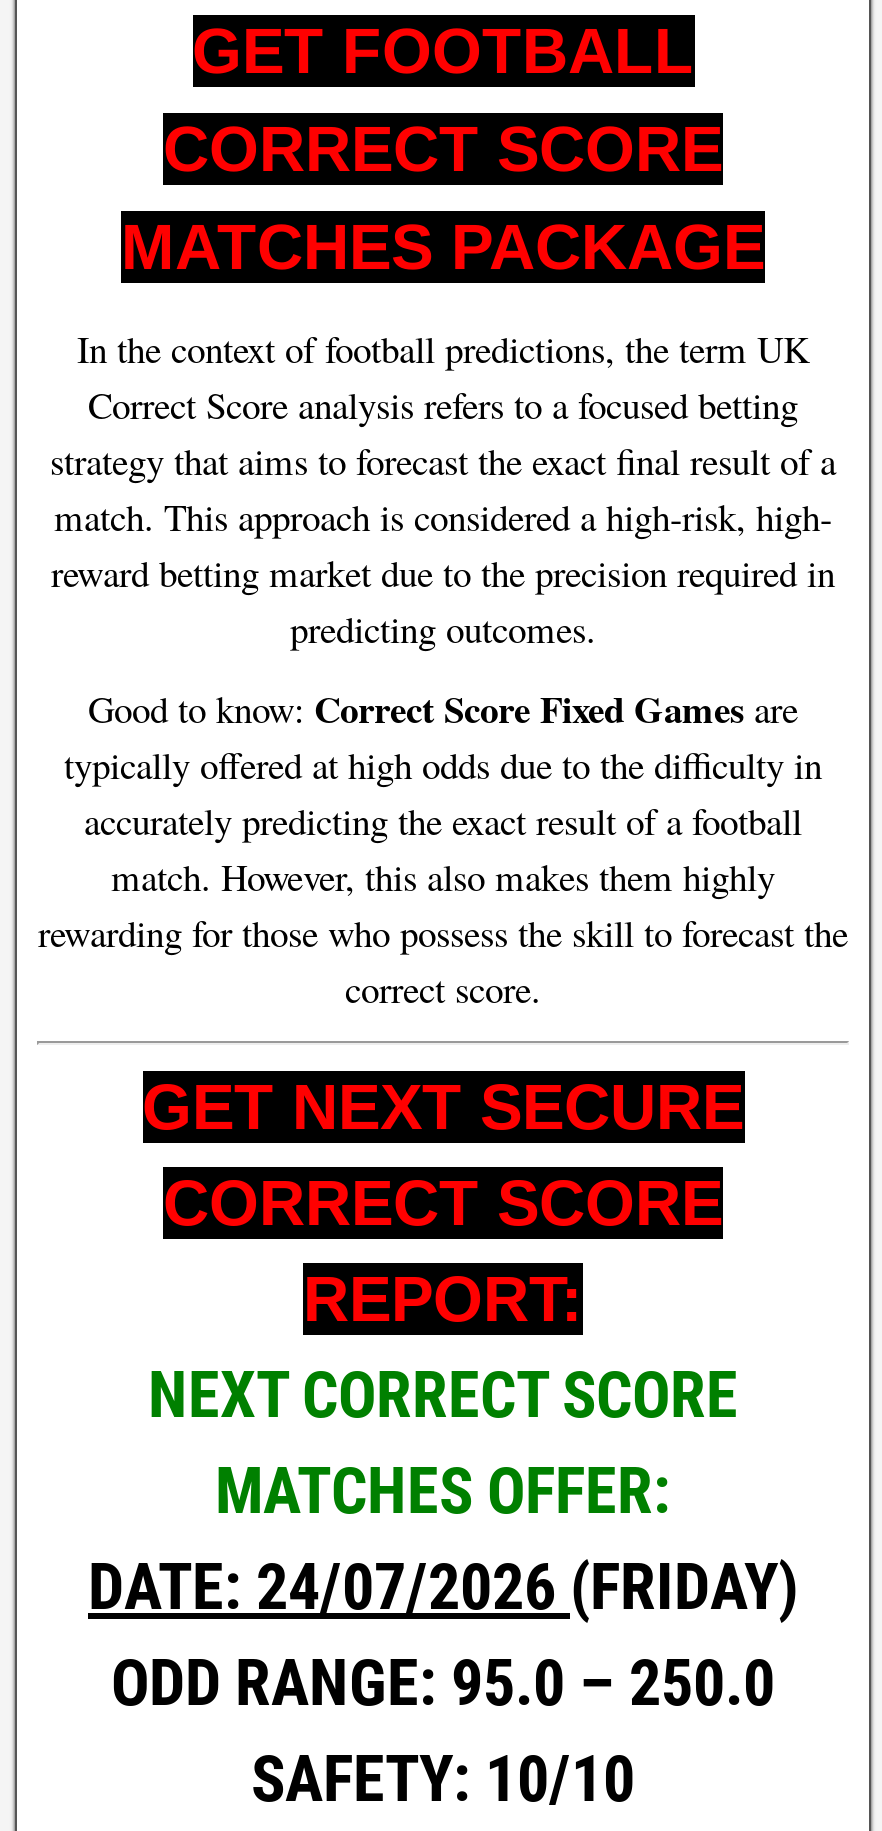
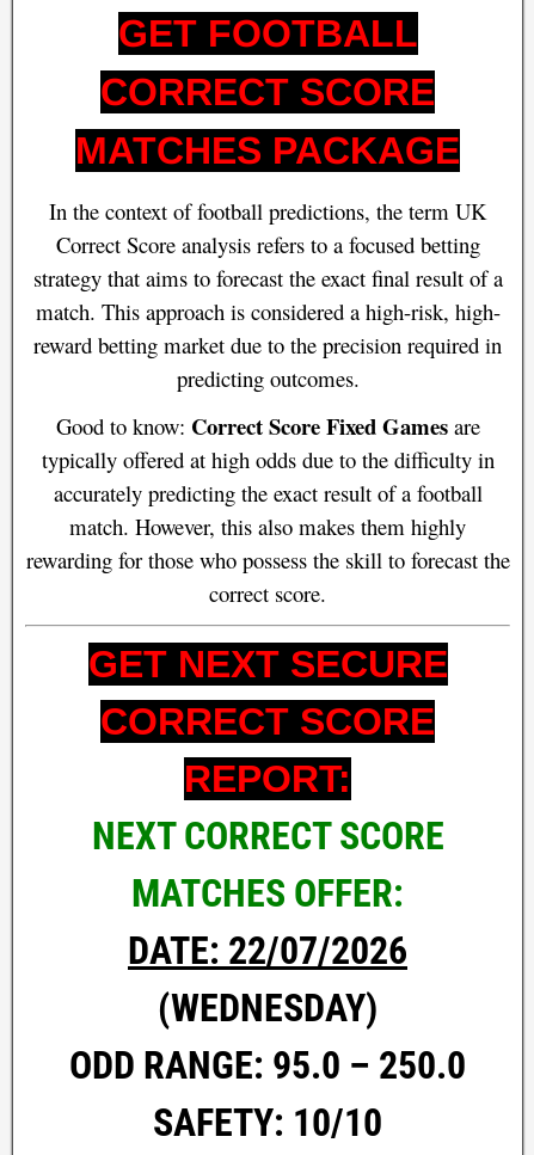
- DATE: 24/07/2026 (FRIDAY)
+ DATE: 22/07/2026
+ (WEDNESDAY)
